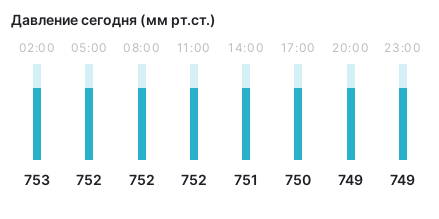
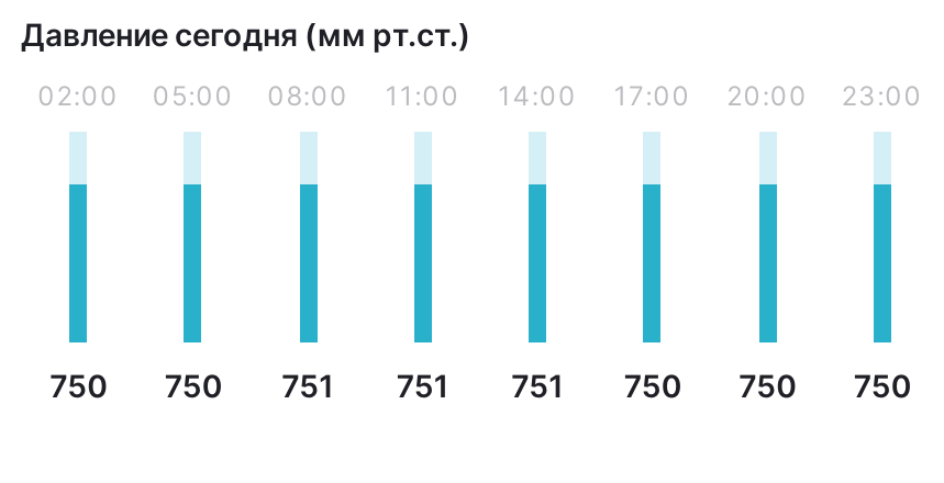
- 753
+ 750

- 752
+ 750

- 752
+ 751

- 752
+ 751

- 749
+ 750

- 749
+ 750
